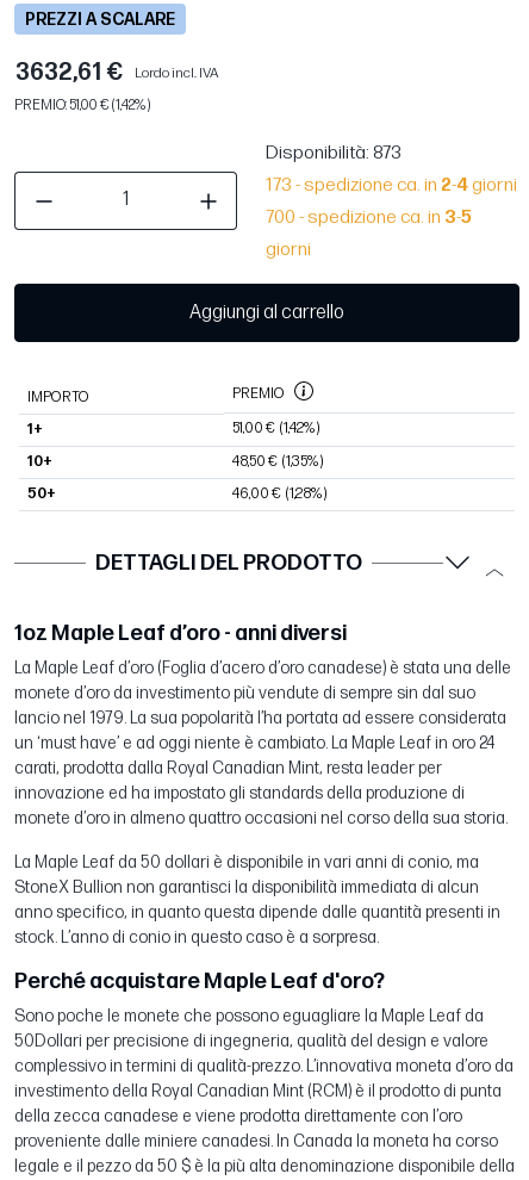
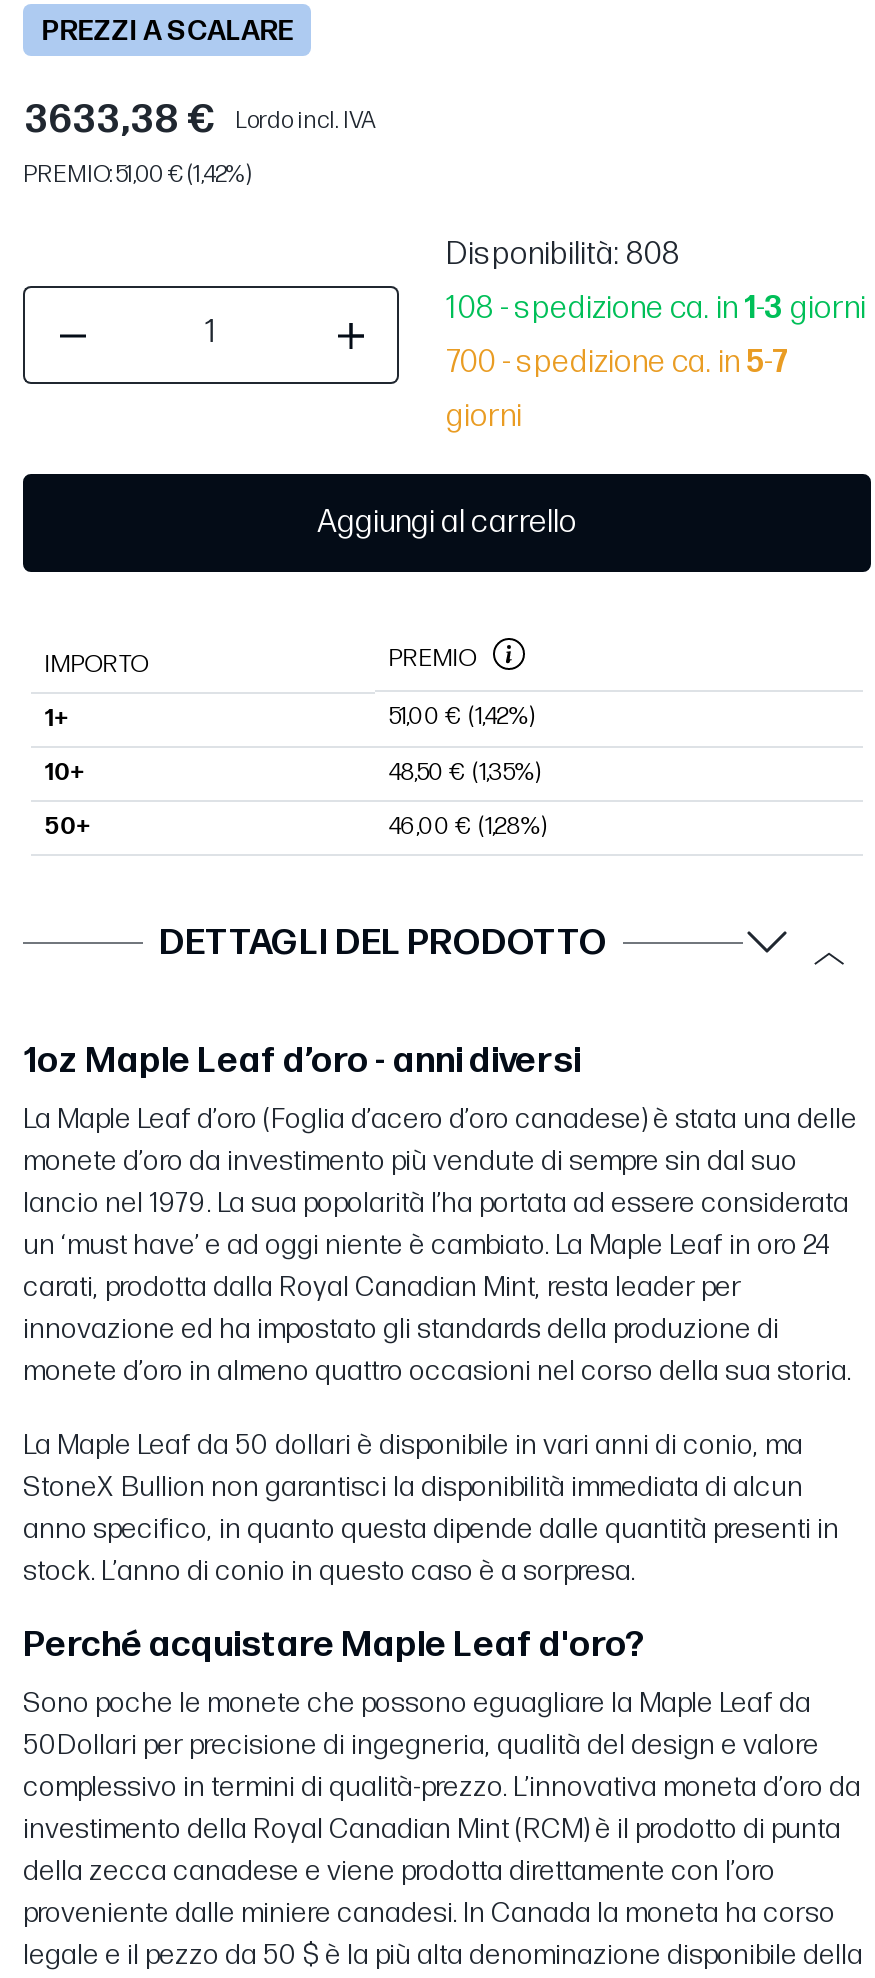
- 3632,61 € Lordo incl. IVA
+ 3633,38 € Lordo incl. IVA

- Disponibilità: 873
+ Disponibilità: 808

- 173 - spedizione ca. in 2-4 giorni
+ 108 - spedizione ca. in 1-3 giorni

- 700 - spedizione ca. in 3-5
+ 700 - spedizione ca. in 5-7
